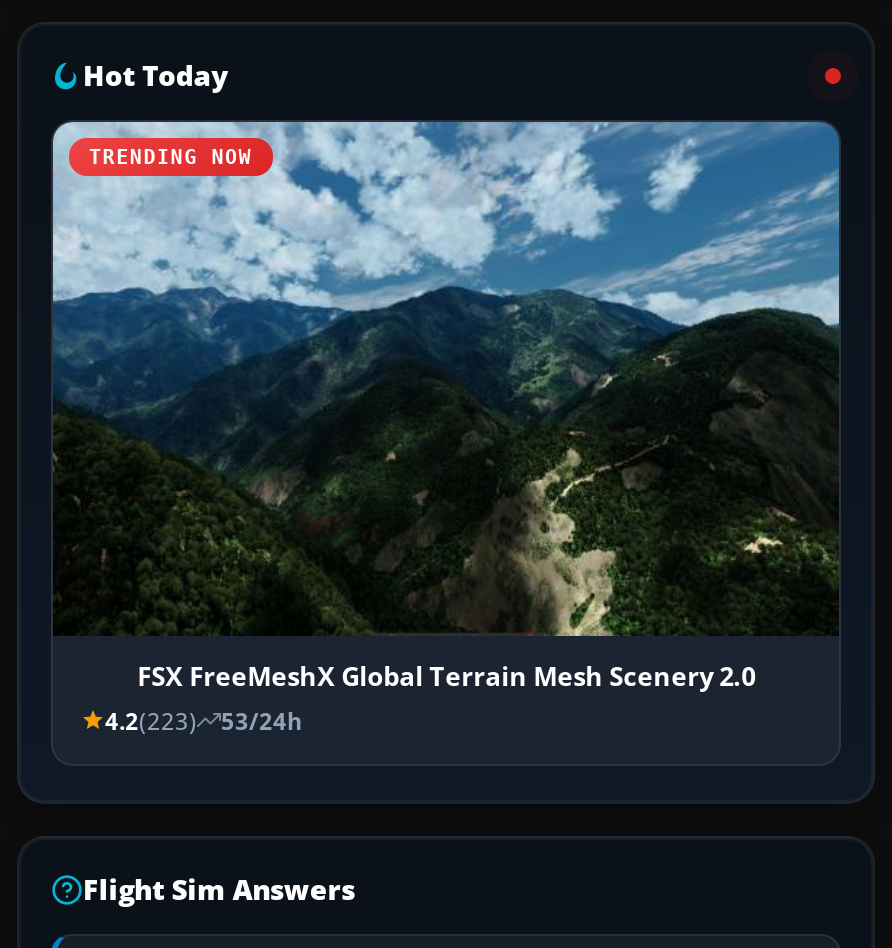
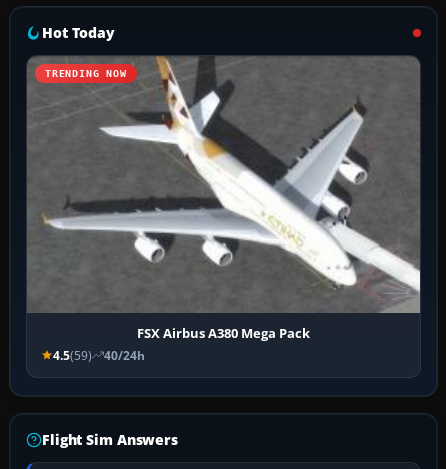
- [image]
- FSX FreeMeshX Global Terrain Mesh Scenery 2.0
- 4.2(223)
- 53/24h
+ [image]
+ FSX Airbus A380 Mega Pack
+ 4.5(59)
+ 40/24h
